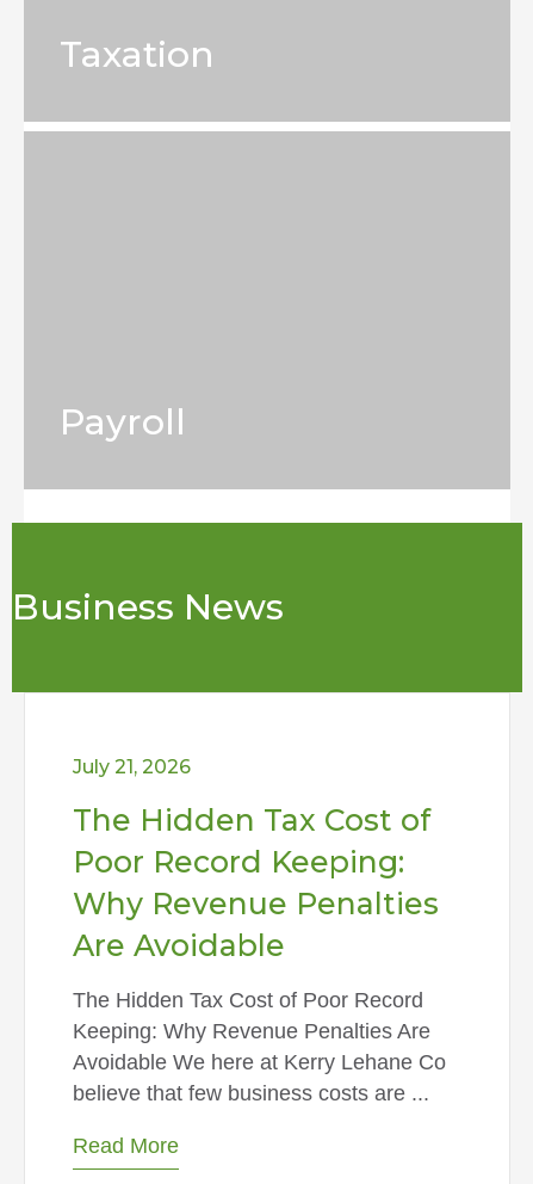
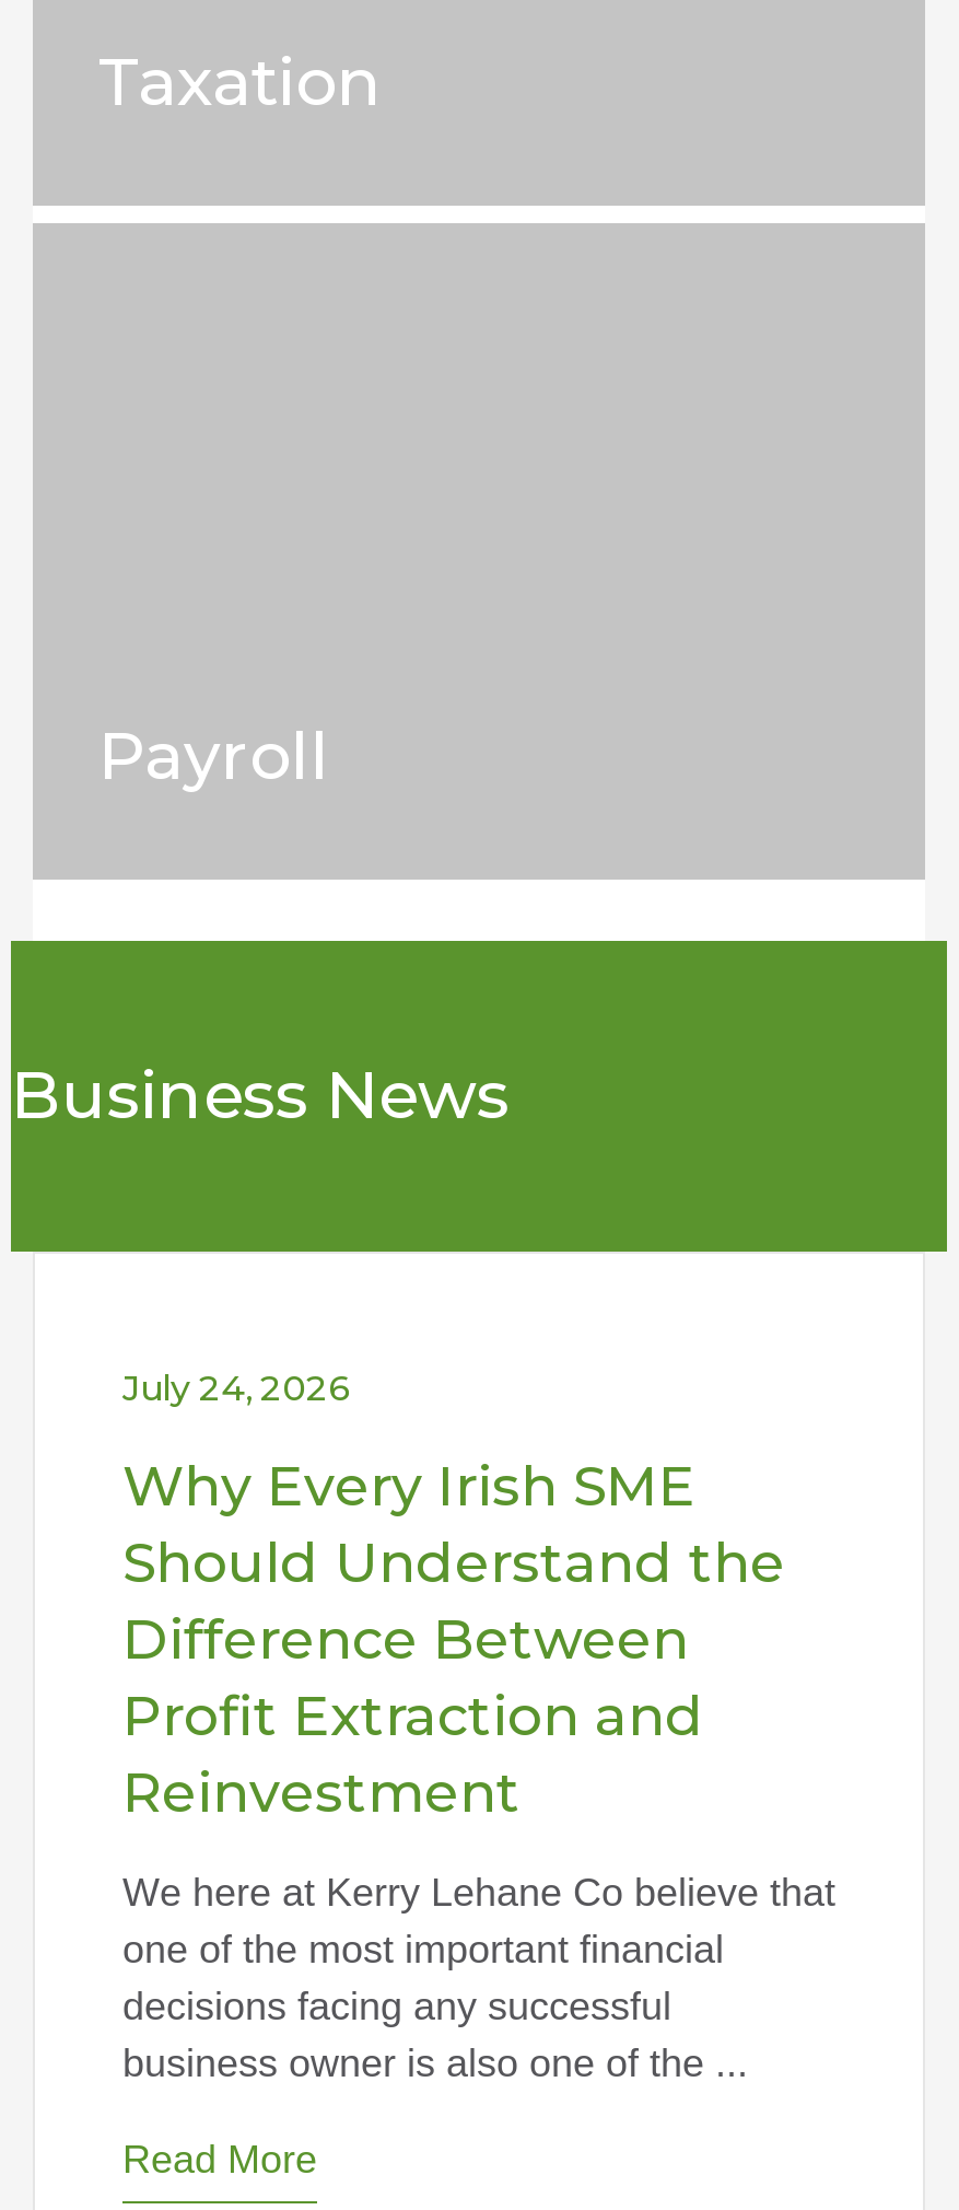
- July 21, 2026
+ July 24, 2026

- The Hidden Tax Cost of
- Poor Record Keeping:
- Why Revenue Penalties
- Are Avoidable
+ Why Every Irish SME
+ Should Understand the
+ Difference Between
+ Profit Extraction and
+ Reinvestment

- The Hidden Tax Cost of Poor Record
- Keeping: Why Revenue Penalties Are
- Avoidable We here at Kerry Lehane Co
- believe that few business costs are ...
+ We here at Kerry Lehane Co believe that
+ one of the most important financial
+ decisions facing any successful
+ business owner is also one of the ...
